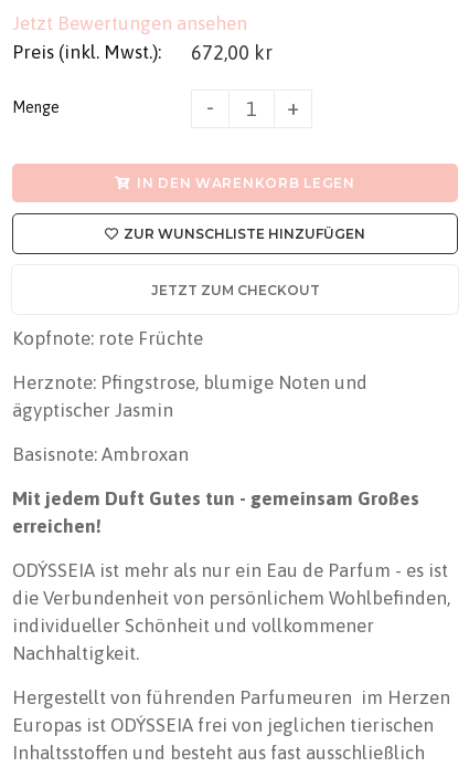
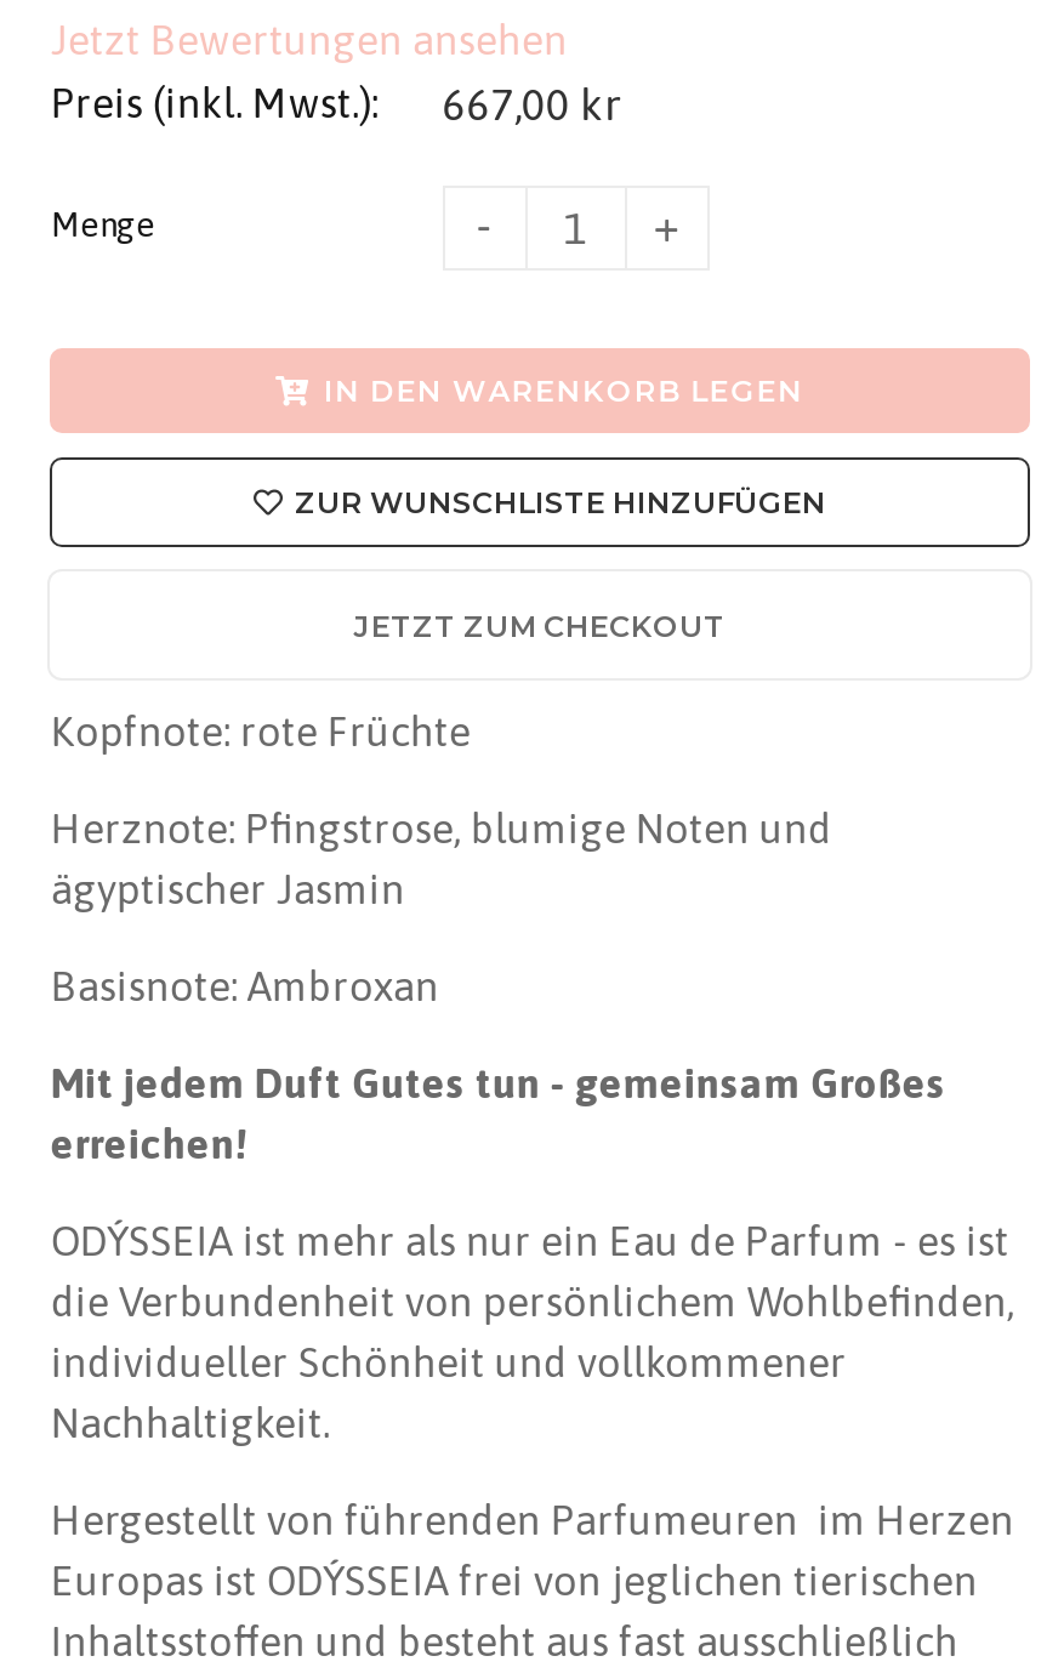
- Preis (inkl. Mwst.): 672,00 kr
+ Preis (inkl. Mwst.): 667,00 kr
